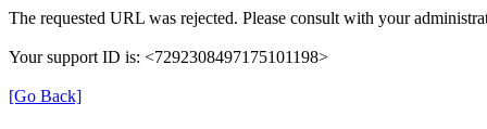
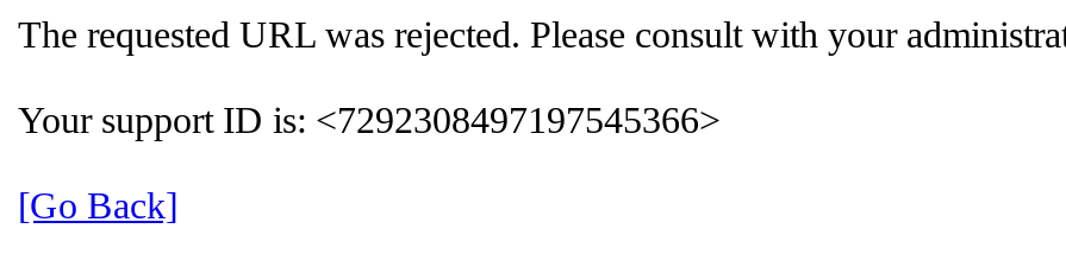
- Your support ID is: <7292308497175101198>
+ Your support ID is: <7292308497197545366>
